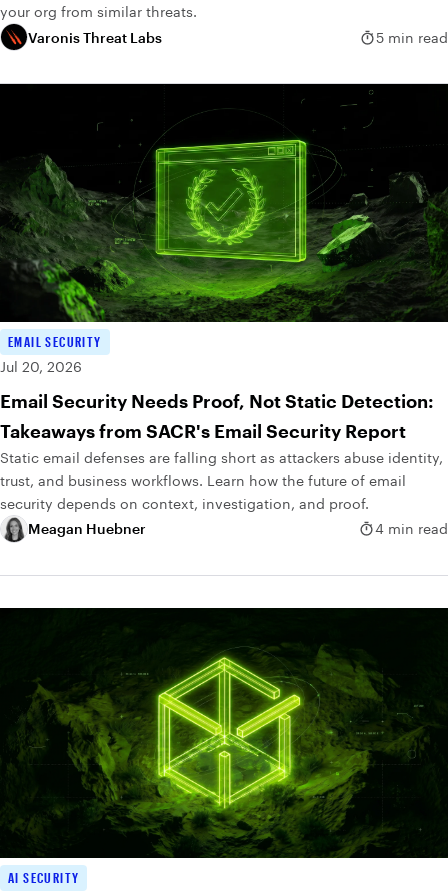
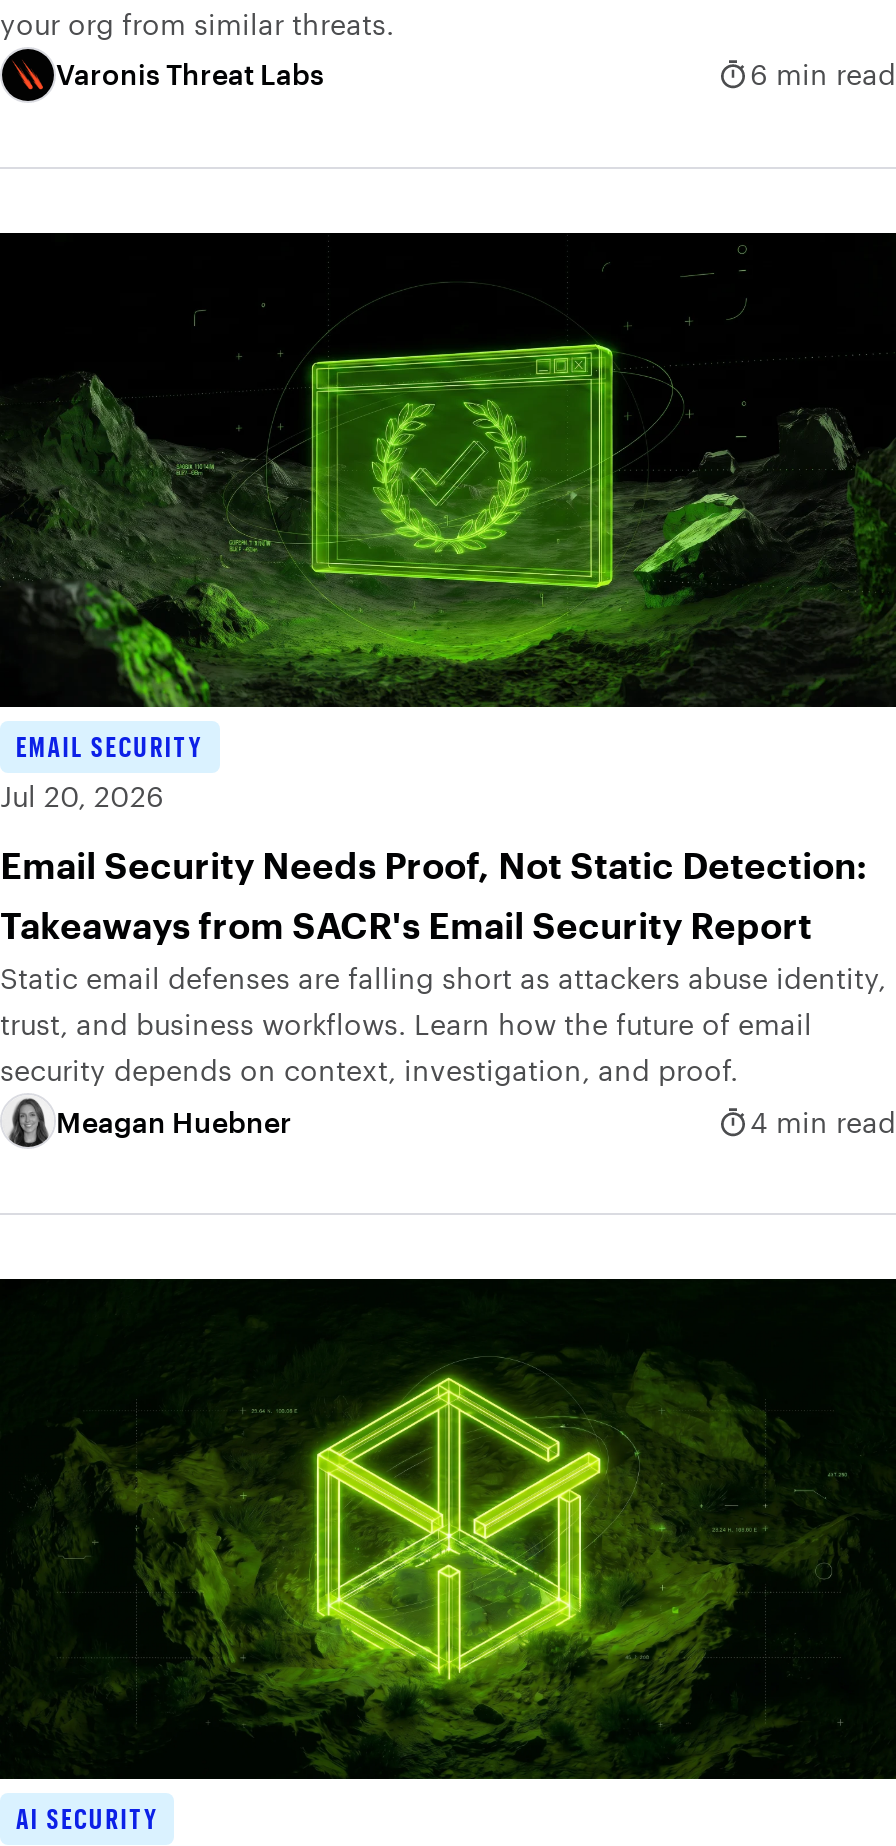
- 5 min read
+ 6 min read
